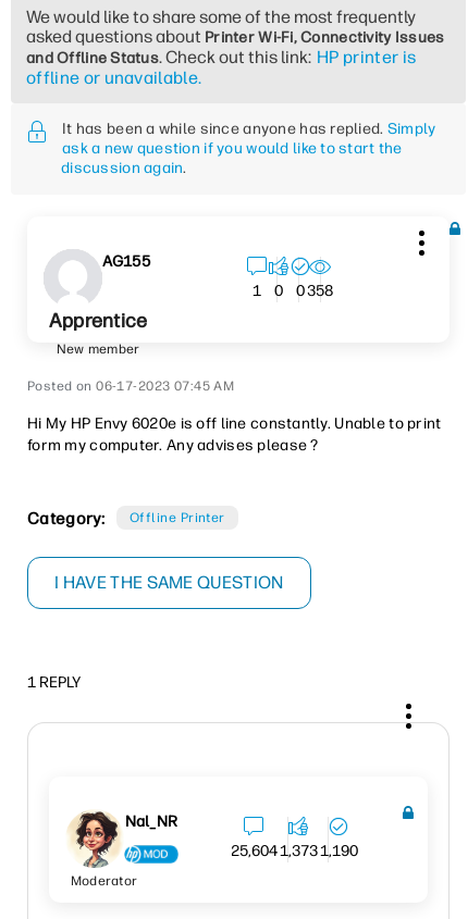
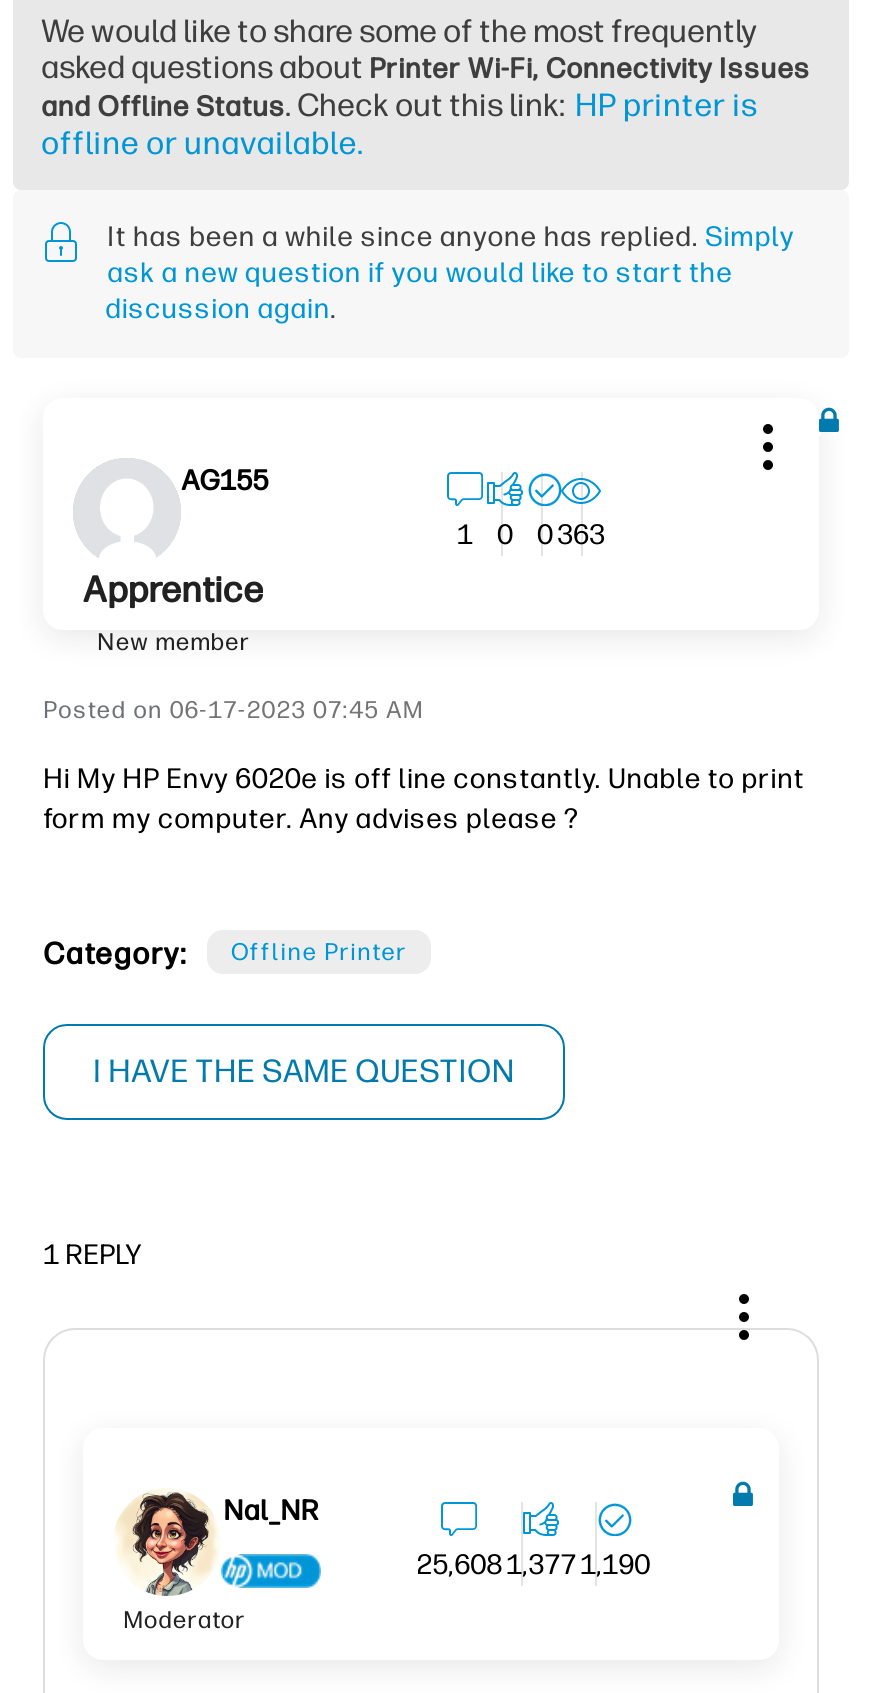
- 1 0 0 358
+ 1 0 0 363

- 25,604 1,373 1,190
+ 25,608 1,377 1,190
